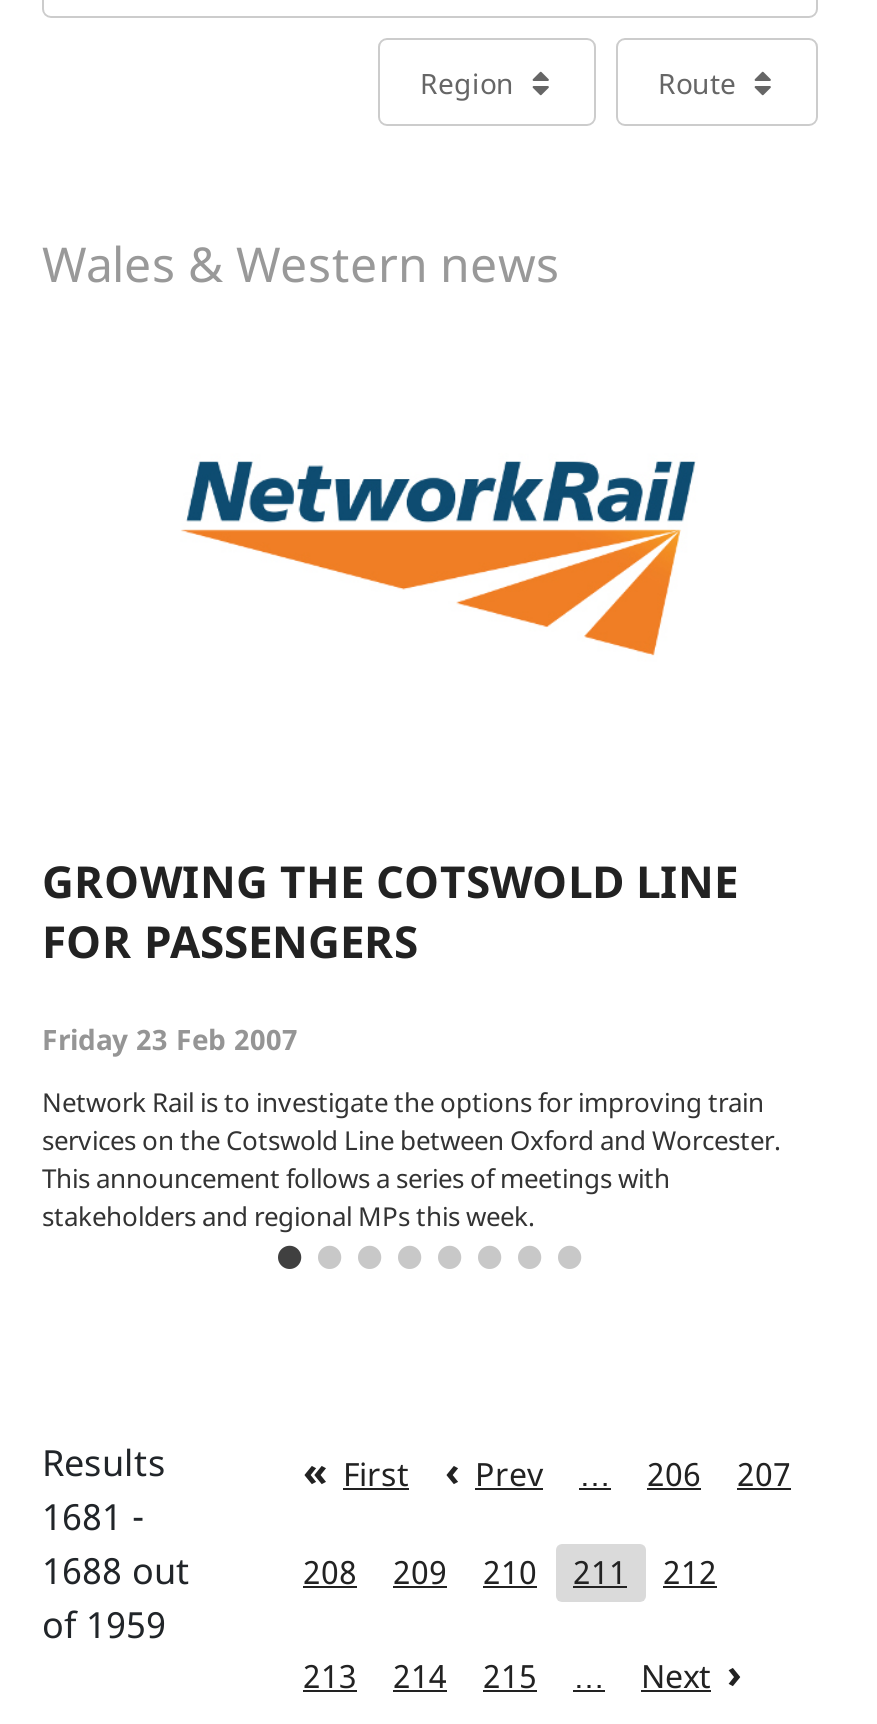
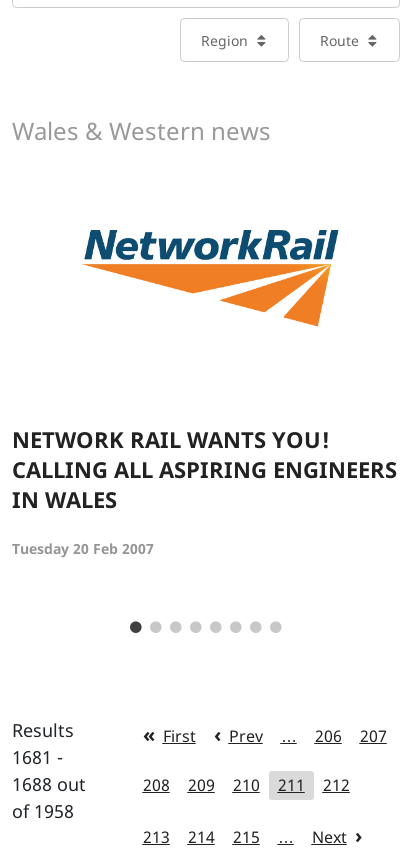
- GROWING THE COTSWOLD LINE
- FOR PASSENGERS
- Friday 23 Feb 2007
- Network Rail is to investigate the options for improving train
- services on the Cotswold Line between Oxford and Worcester.
- This announcement follows a series of meetings with
- stakeholders and regional MPs this week.
+ NETWORK RAIL WANTS YOU!
+ CALLING ALL ASPIRING ENGINEERS
+ IN WALES
+ Tuesday 20 Feb 2007

- of 1959
+ of 1958
